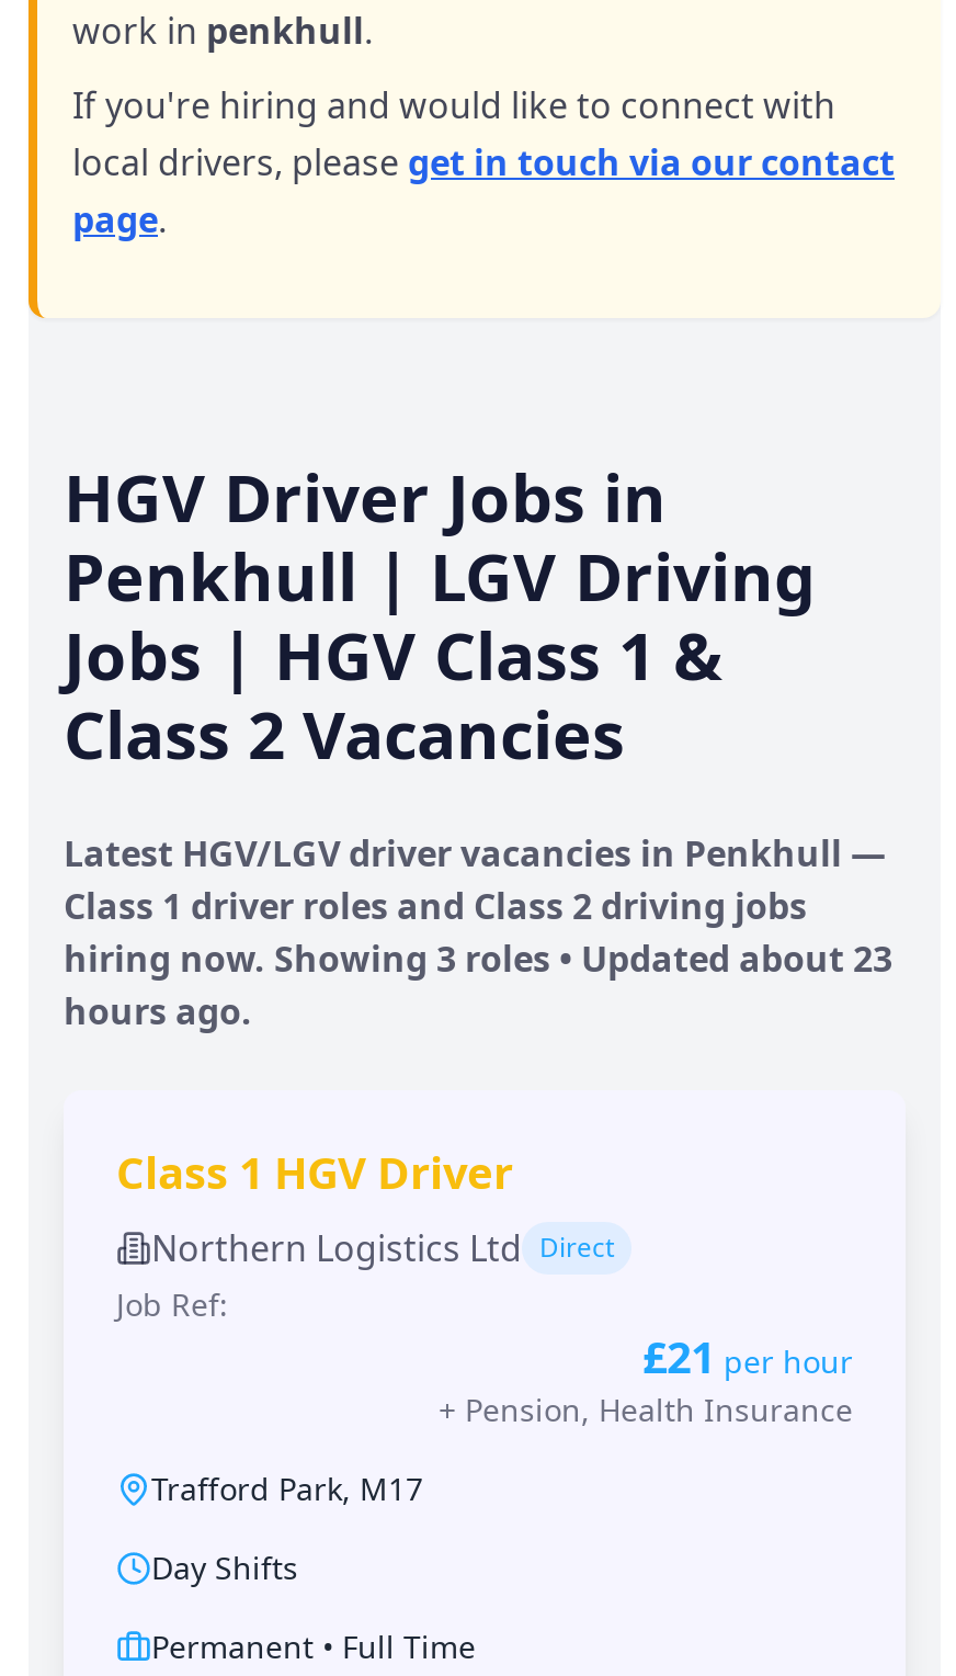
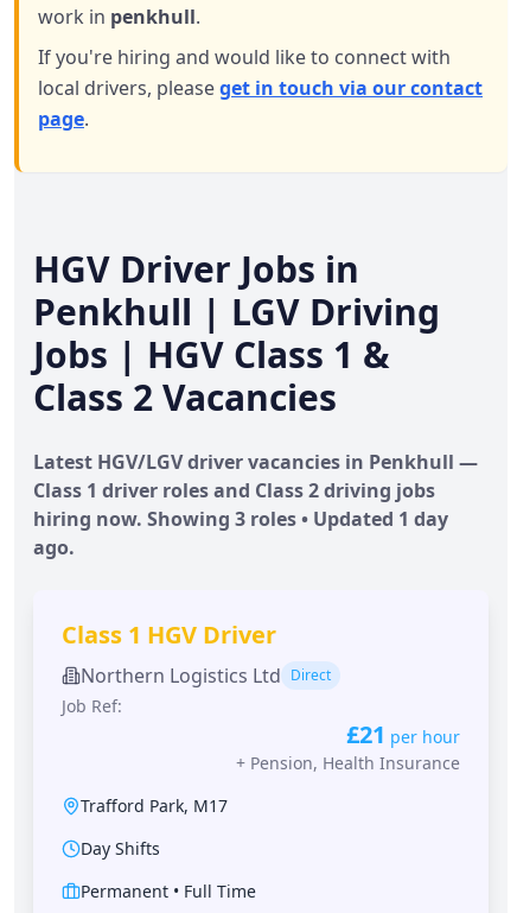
- hiring now. Showing 3 roles • Updated about 23
- hours ago.
+ hiring now. Showing 3 roles • Updated 1 day
+ ago.
